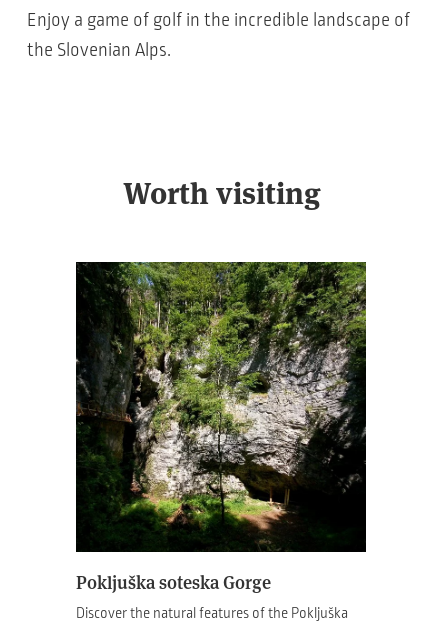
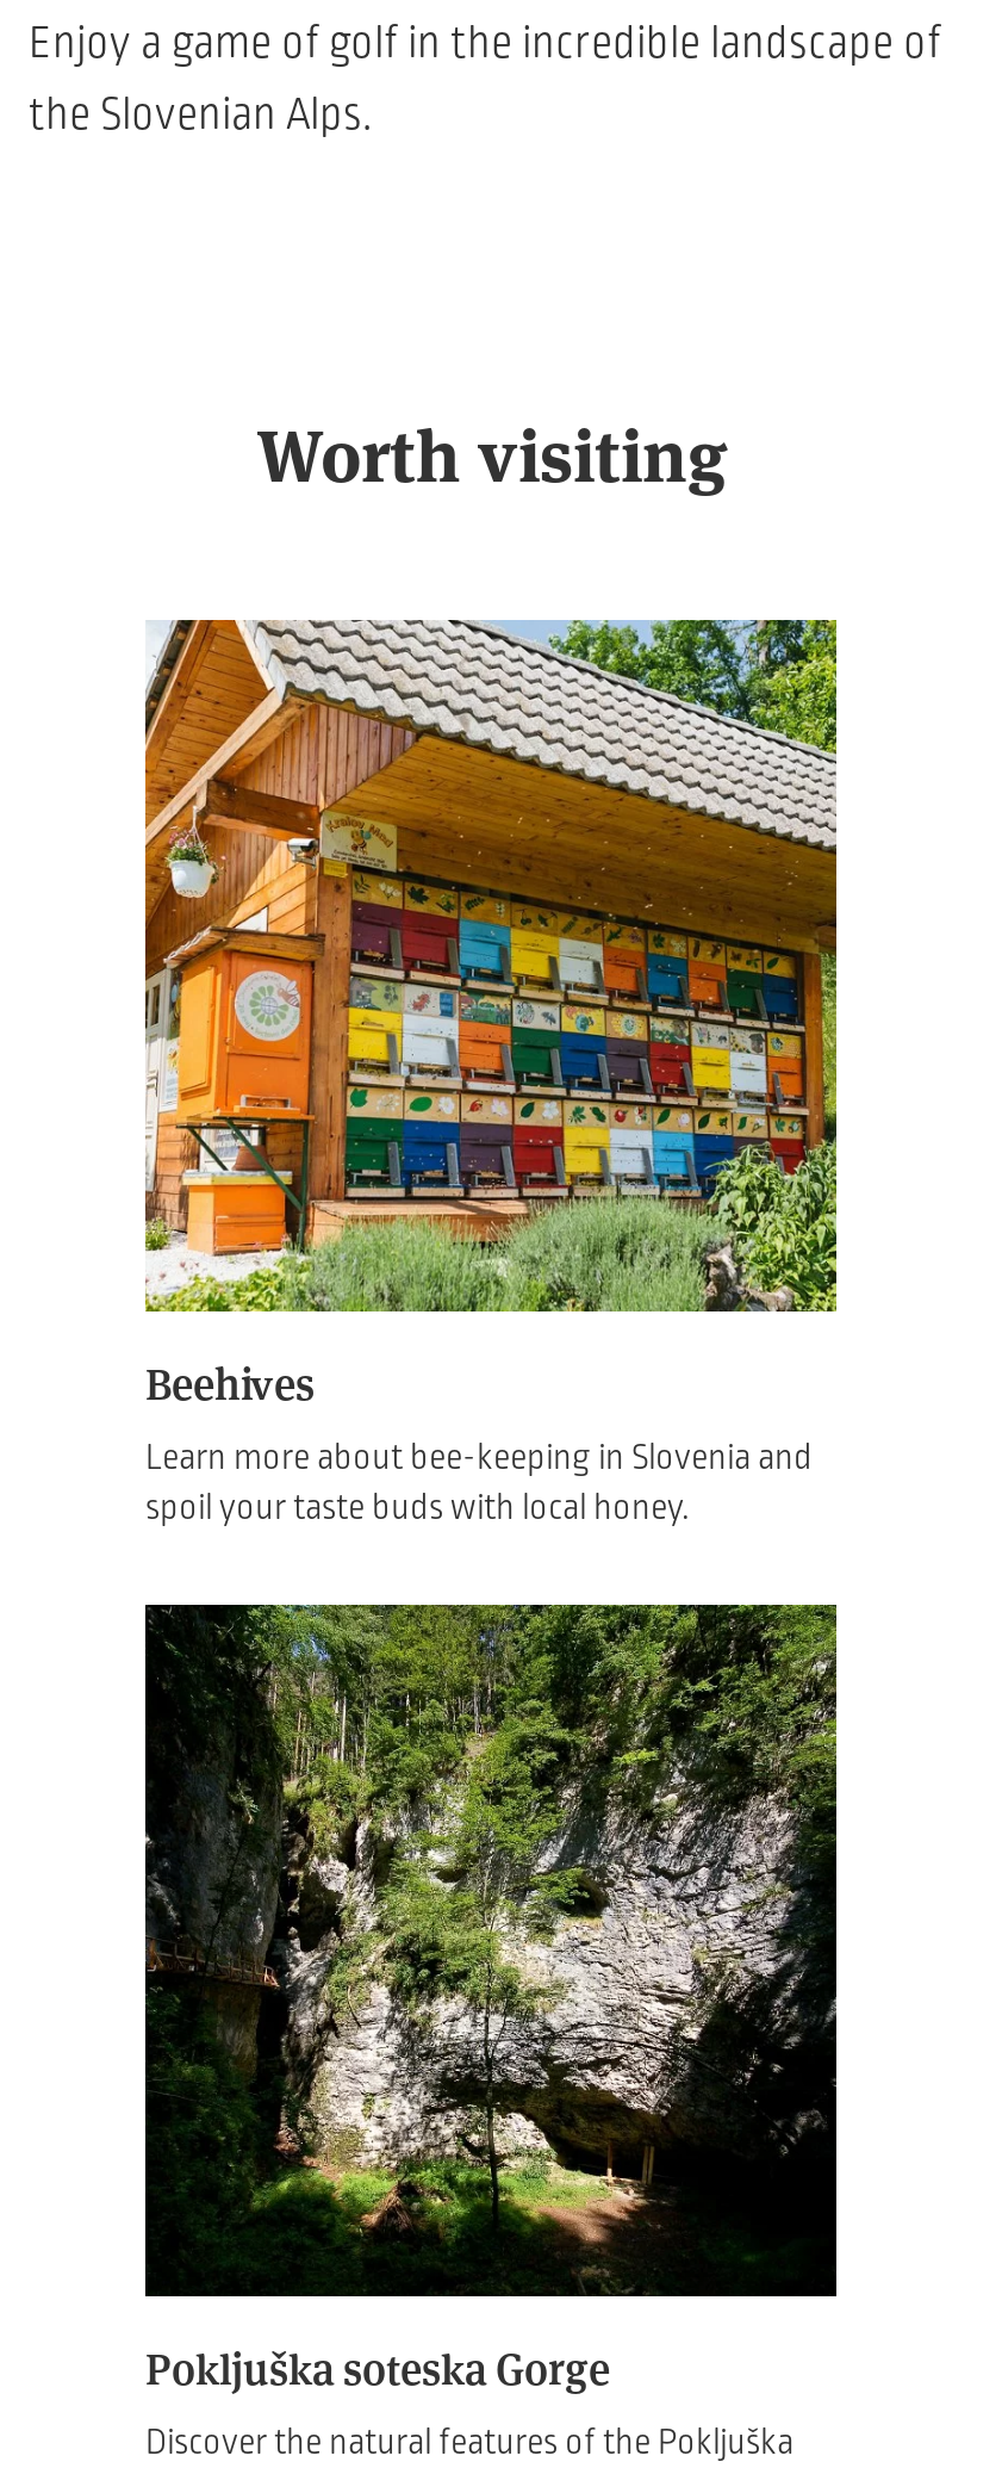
+ [image]
+ Beehives
+ Learn more about bee-keeping in Slovenia and
+ spoil your taste buds with local honey.
